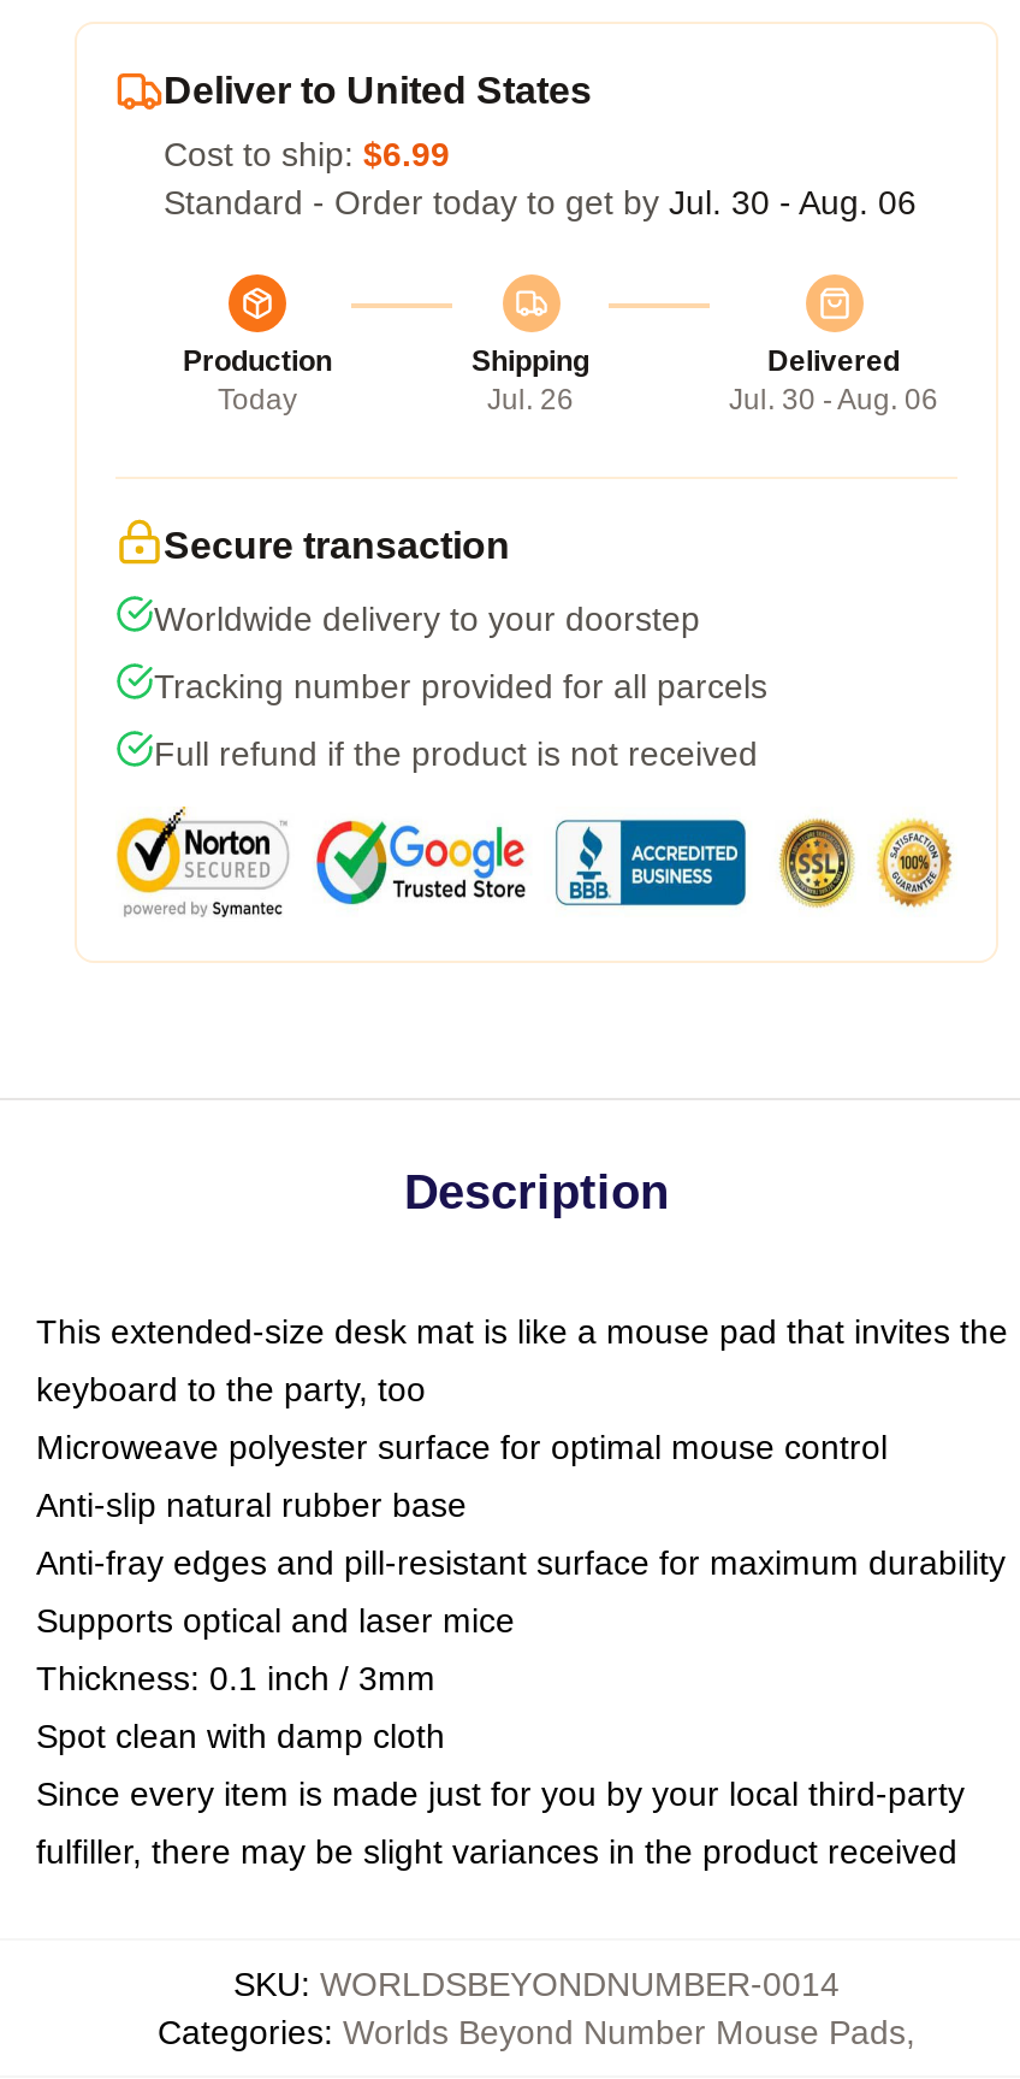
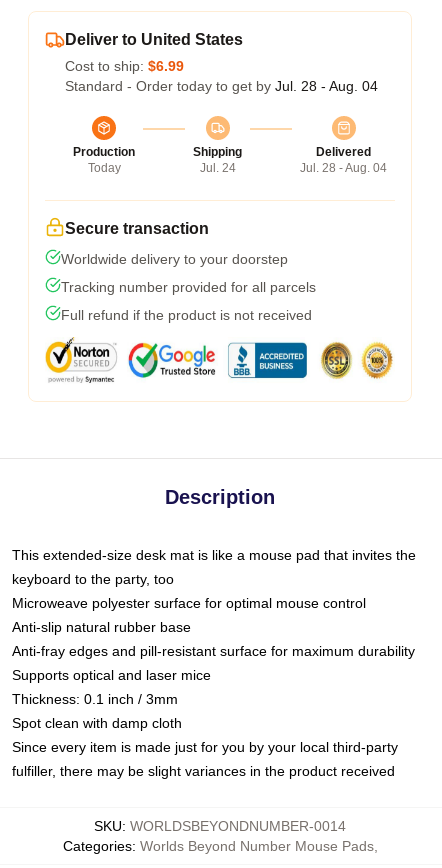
- Standard - Order today to get by Jul. 30 - Aug. 06
+ Standard - Order today to get by Jul. 28 - Aug. 04

- Jul. 26
+ Jul. 24

- Jul. 30 - Aug. 06
+ Jul. 28 - Aug. 04
